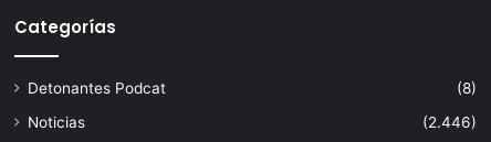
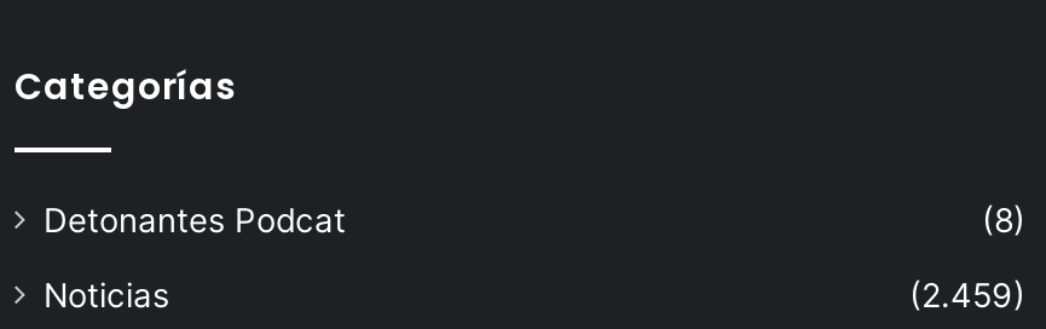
- (2.446)
+ (2.459)
